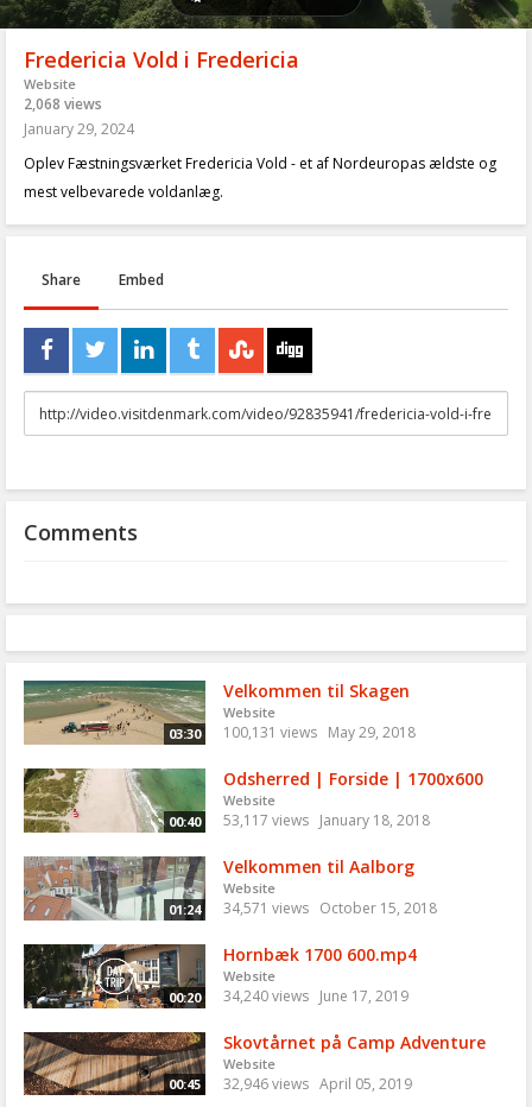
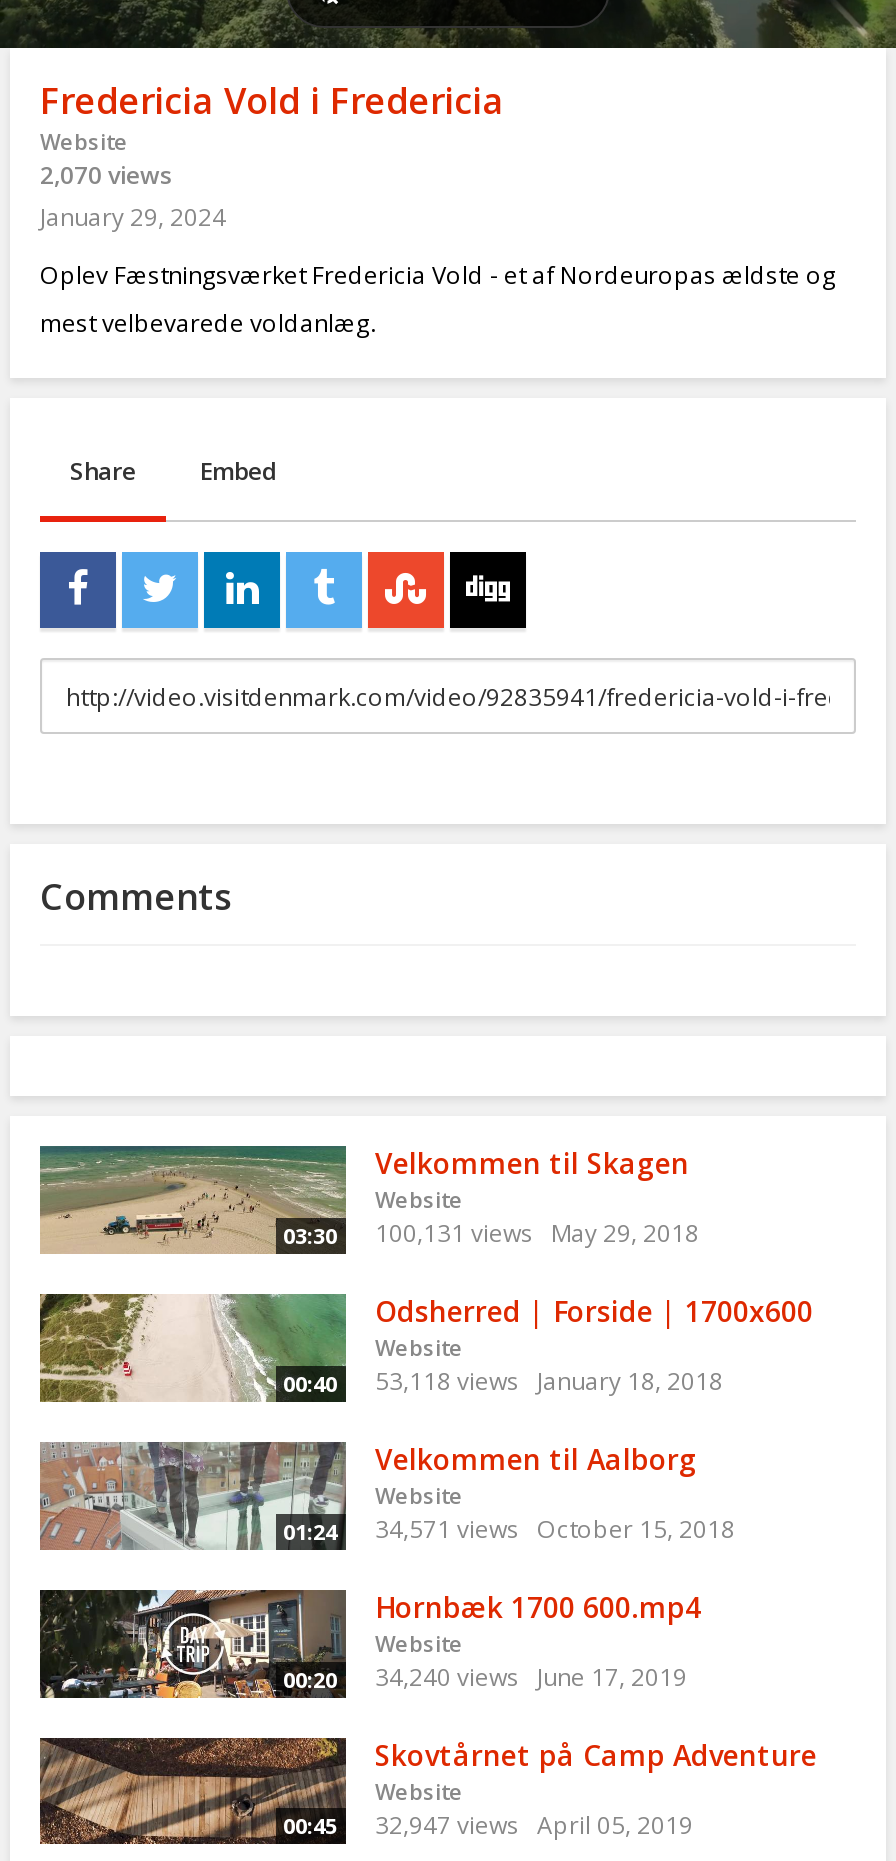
- 2,068 views
+ 2,070 views

- 53,117 views January 18, 2018
+ 53,118 views January 18, 2018

- 00:45 32,946 views April 05, 2019
+ 00:45 32,947 views April 05, 2019
